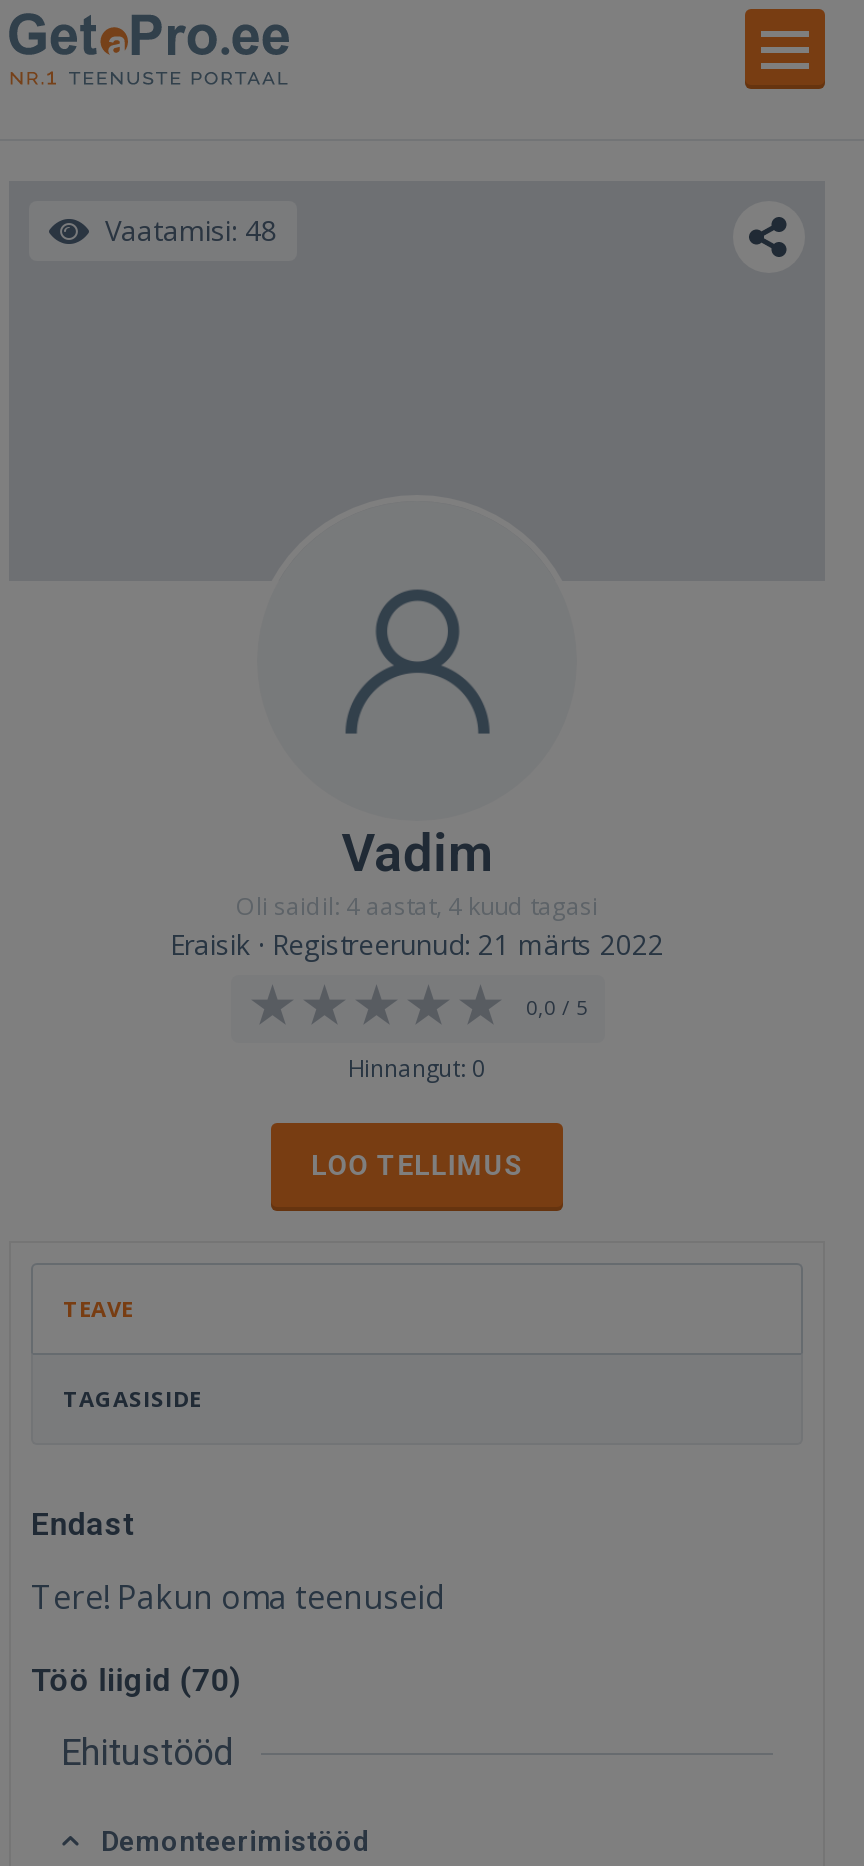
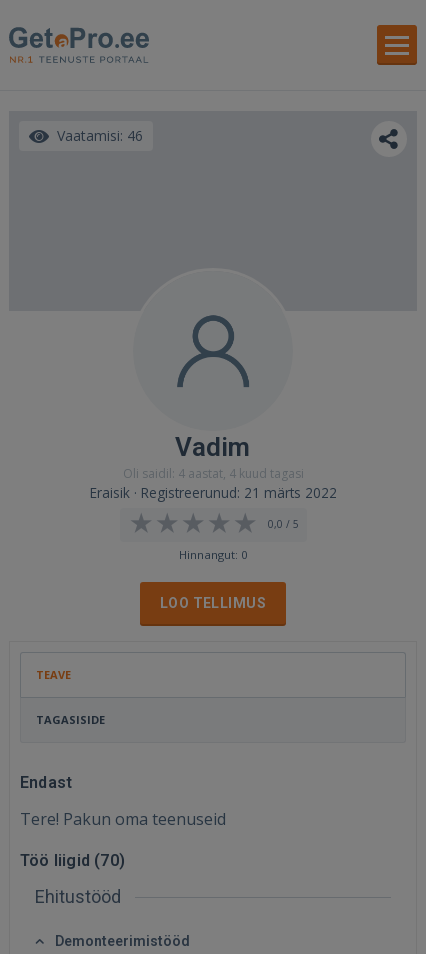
- Vaatamisi: 48
+ Vaatamisi: 46
